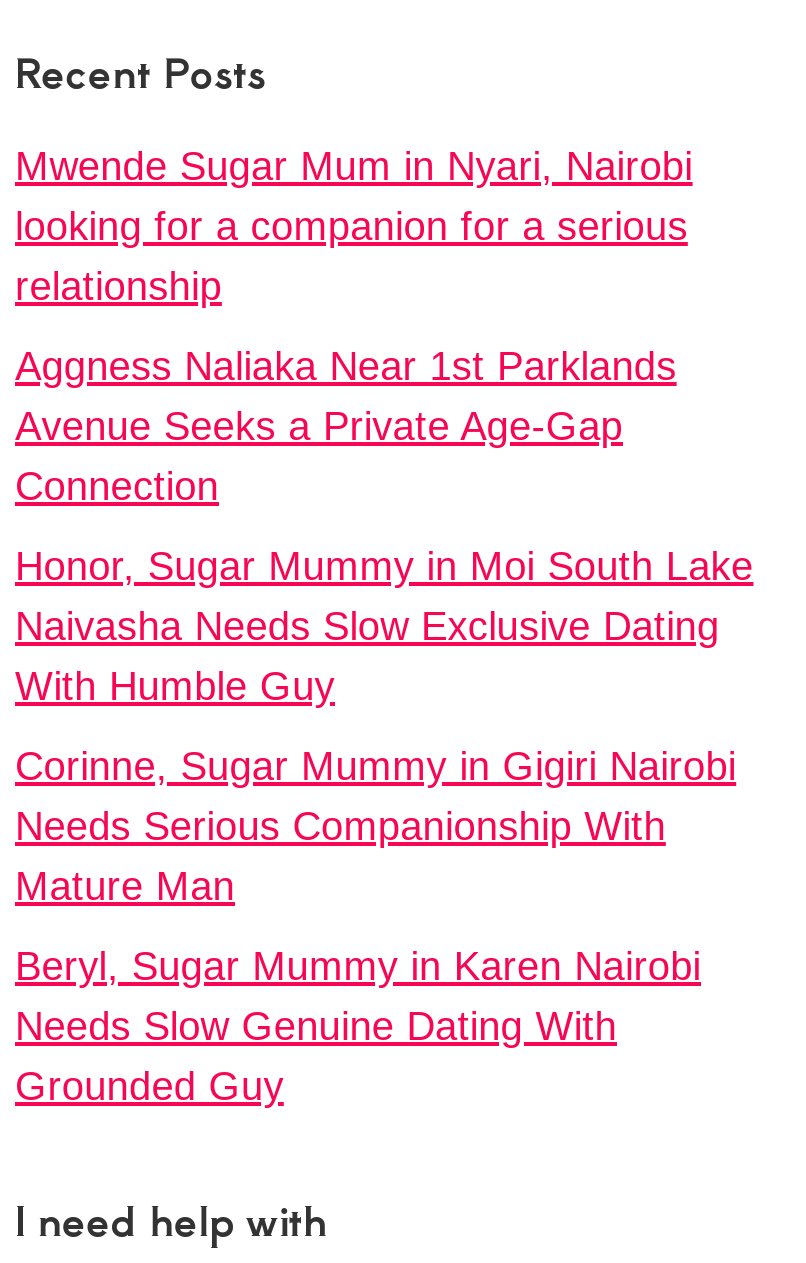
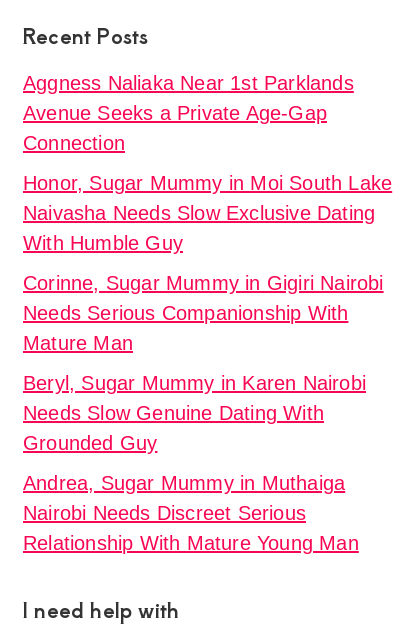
- Mwende Sugar Mum in Nyari, Nairobi
- looking for a companion for a serious
- relationship

moved up: Aggness Naliaka Near 1st Parklands | Avenue Seeks a Private Age-Gap | Connection | ... | Needs Slow Genuine Dating With | Grounded Guy

+ Andrea, Sugar Mummy in Muthaiga
+ Nairobi Needs Discreet Serious
+ Relationship With Mature Young Man
